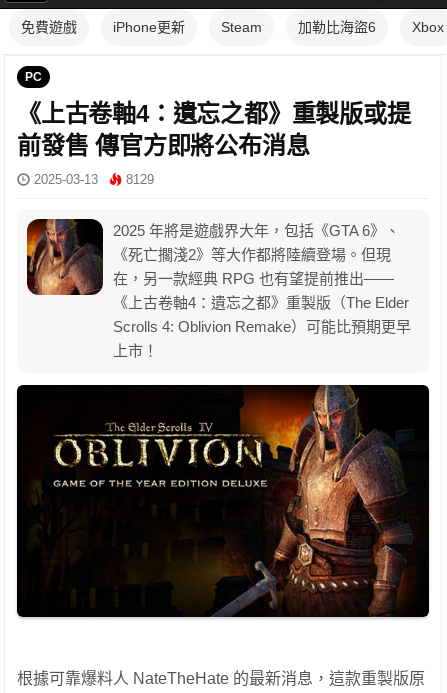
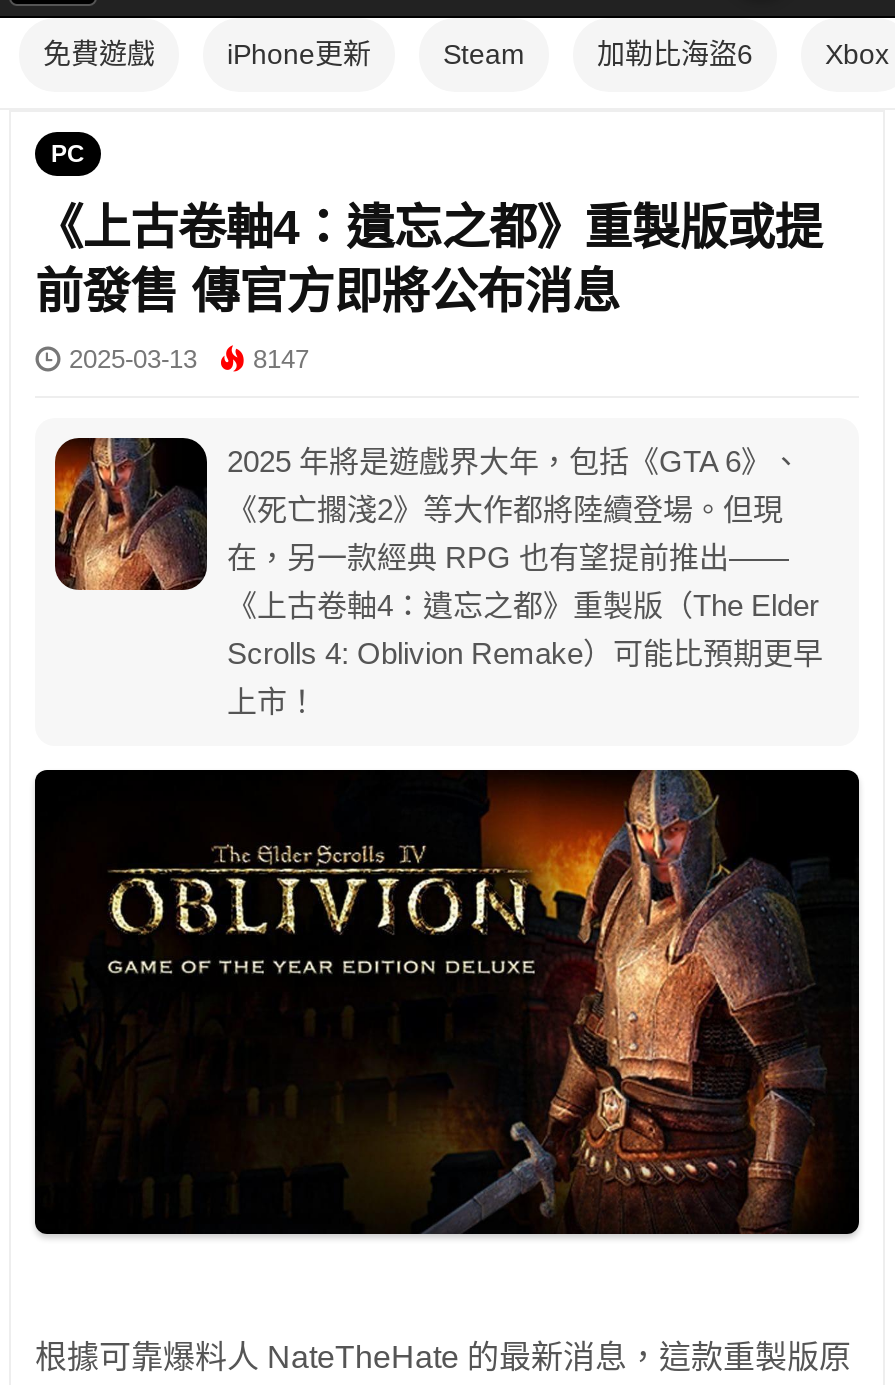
- 2025-03-13 8129
+ 2025-03-13 8147
